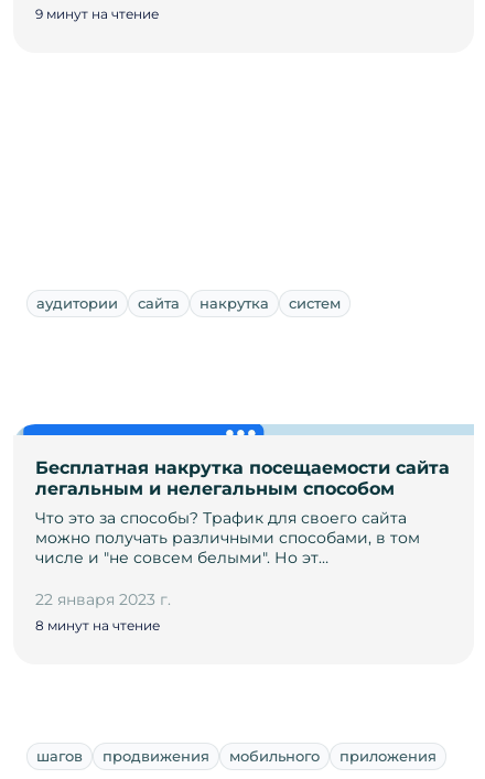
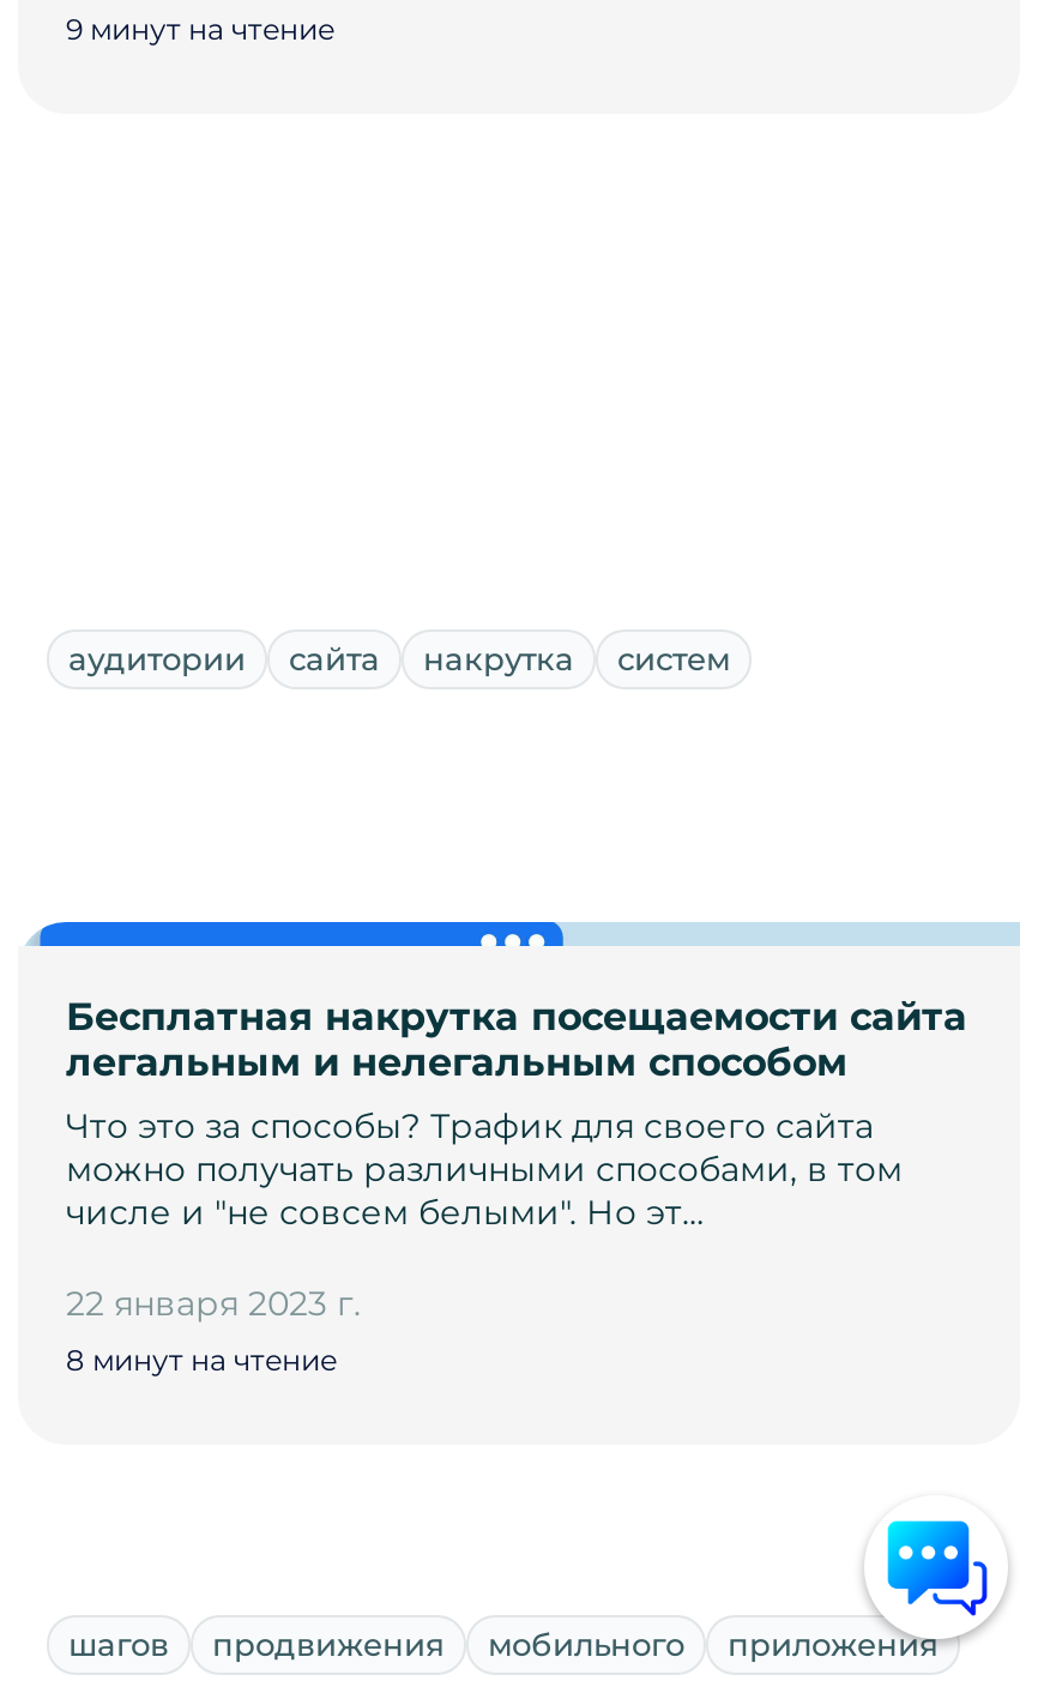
+ [image]
